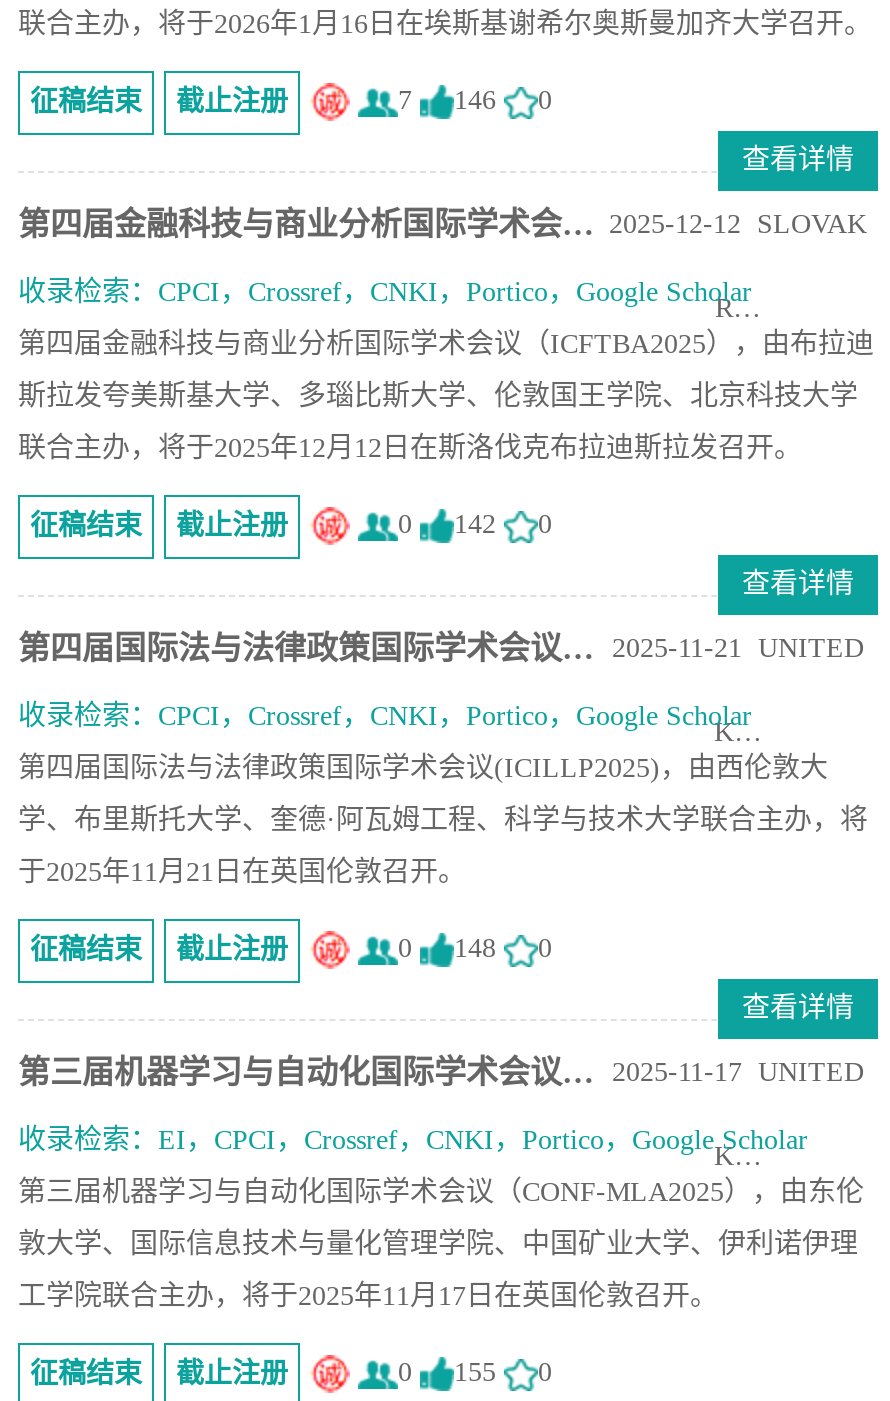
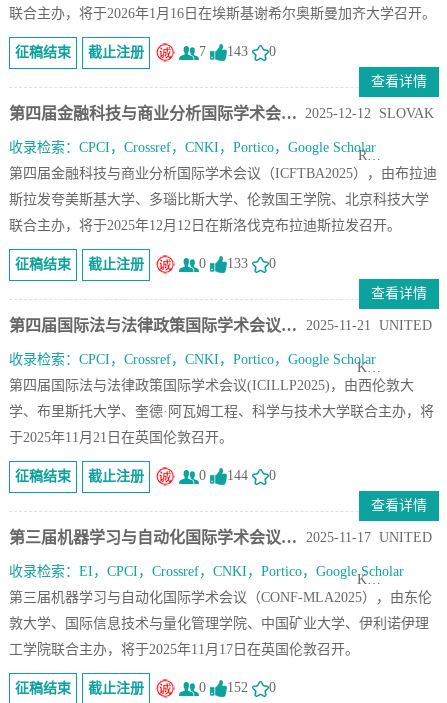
- 146
+ 143

- 142
+ 133

- 148
+ 144

- 155
+ 152
